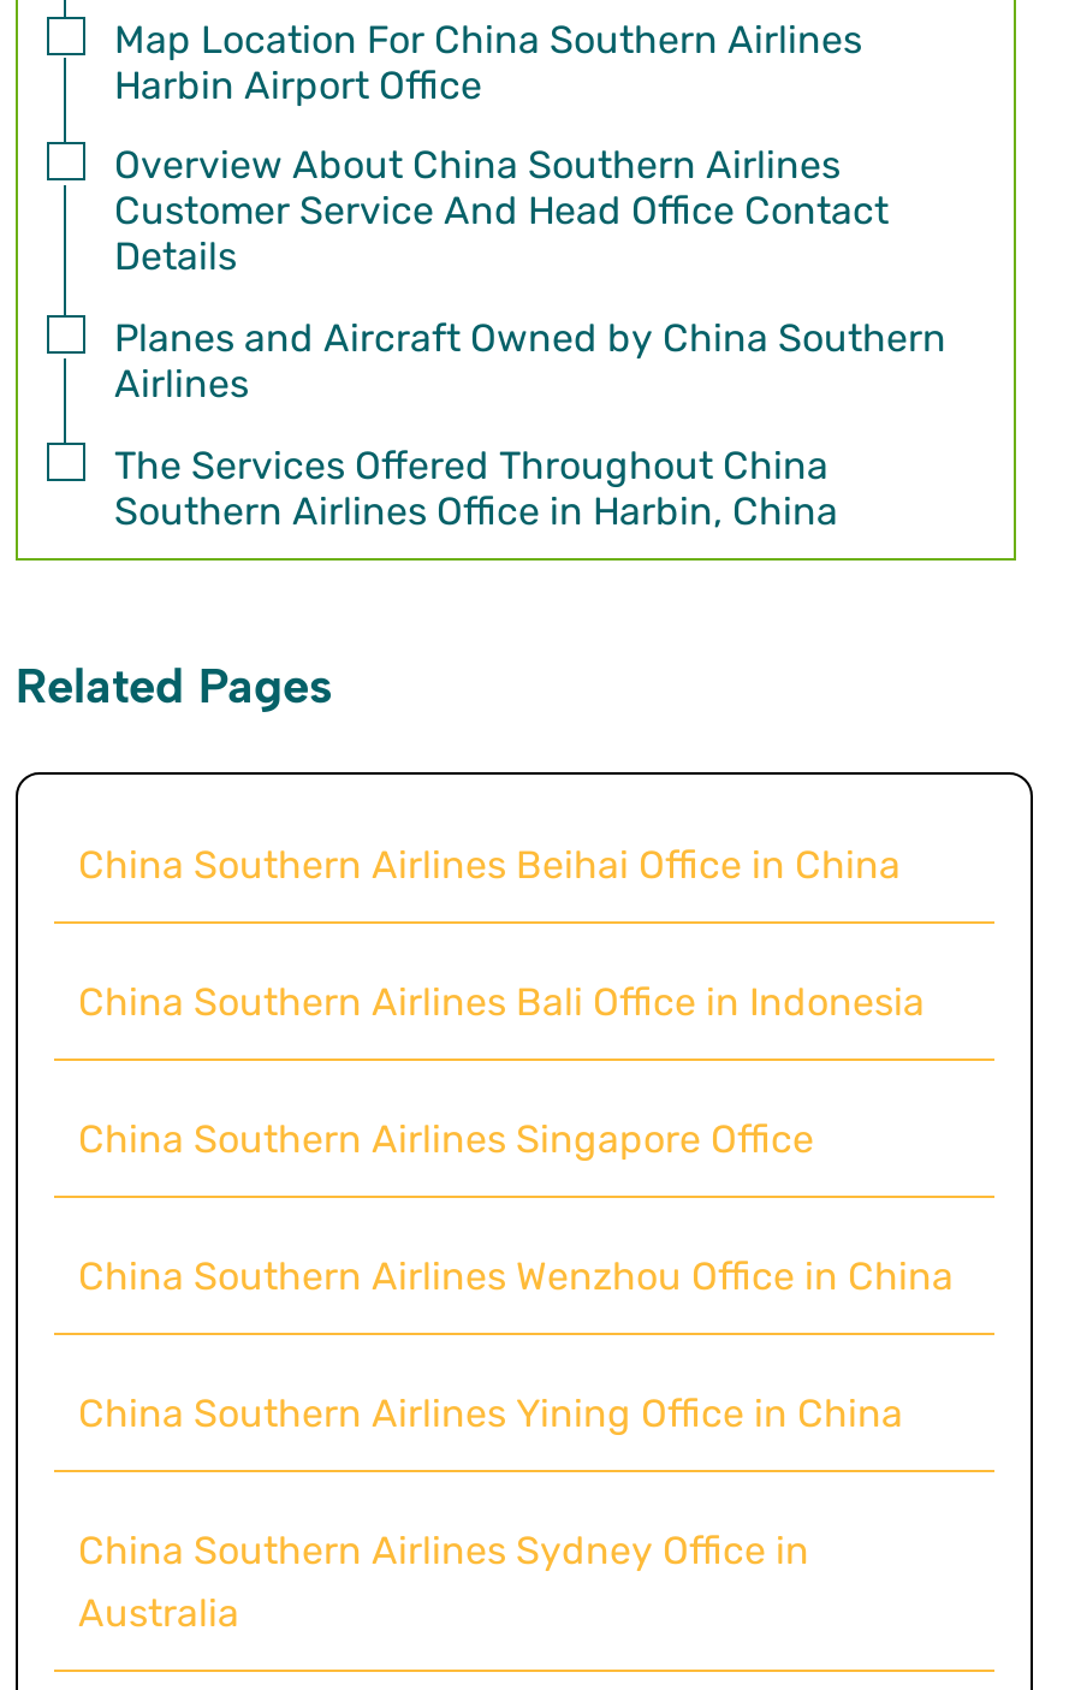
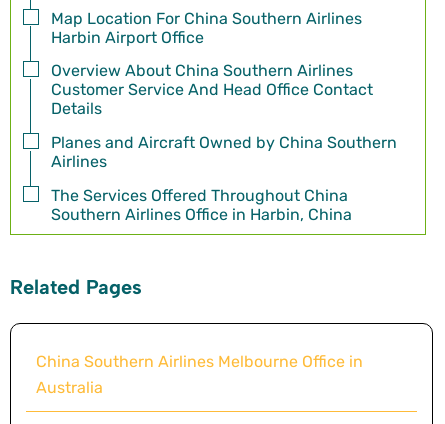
- China Southern Airlines Beihai Office in China
- China Southern Airlines Bali Office in Indonesia
- China Southern Airlines Singapore Office
- China Southern Airlines Wenzhou Office in China
- China Southern Airlines Yining Office in China
- China Southern Airlines Sydney Office in
+ China Southern Airlines Melbourne Office in
